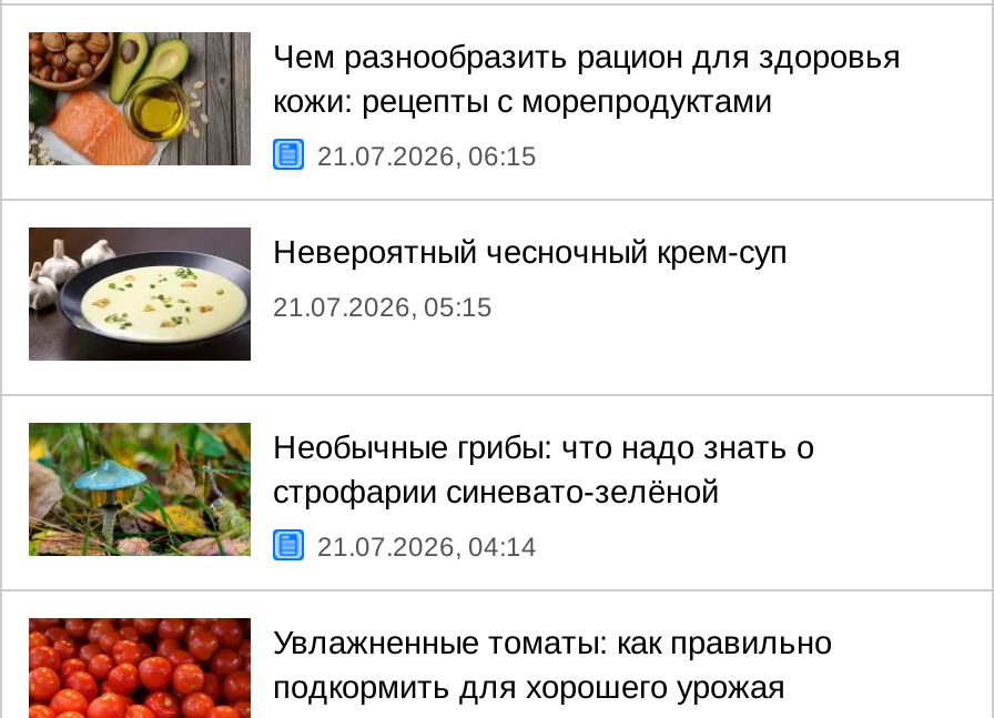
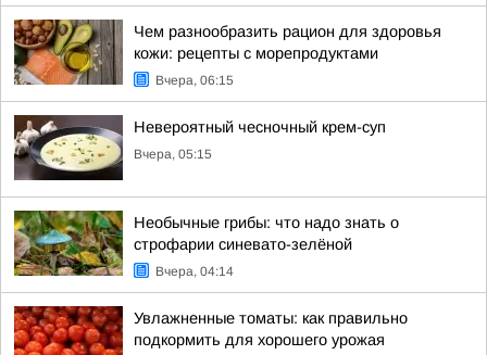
- 21.07.2026, 06:15
+ Вчера, 06:15

- 21.07.2026, 05:15
+ Вчера, 05:15

- 21.07.2026, 04:14
+ Вчера, 04:14
